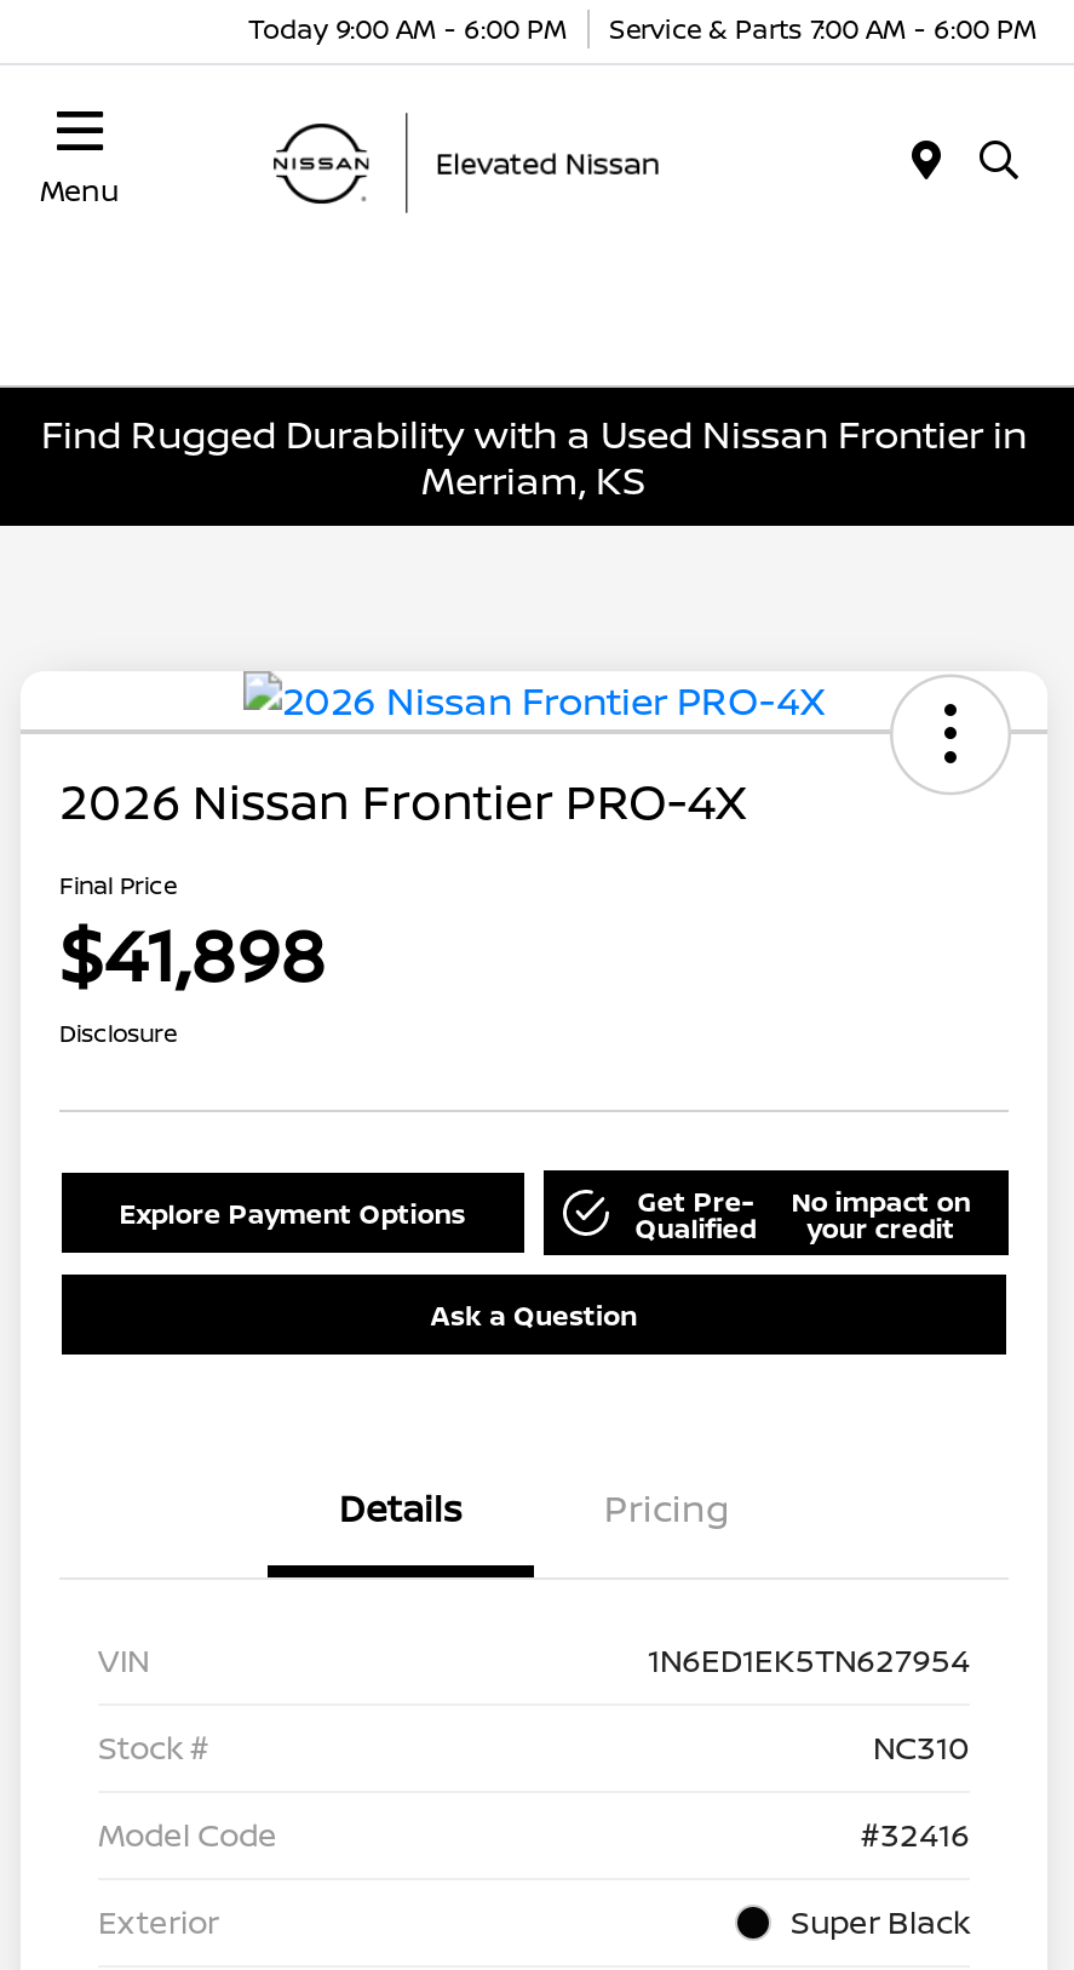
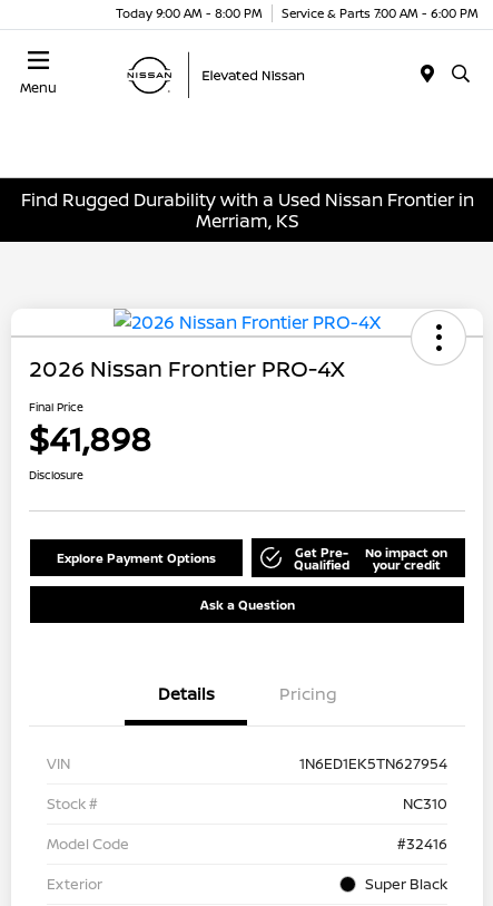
- Today 9:00 AM - 6:00 PM Service & Parts 7:00 AM - 6:00 PM
+ Today 9:00 AM - 8:00 PM Service & Parts 7:00 AM - 6:00 PM
